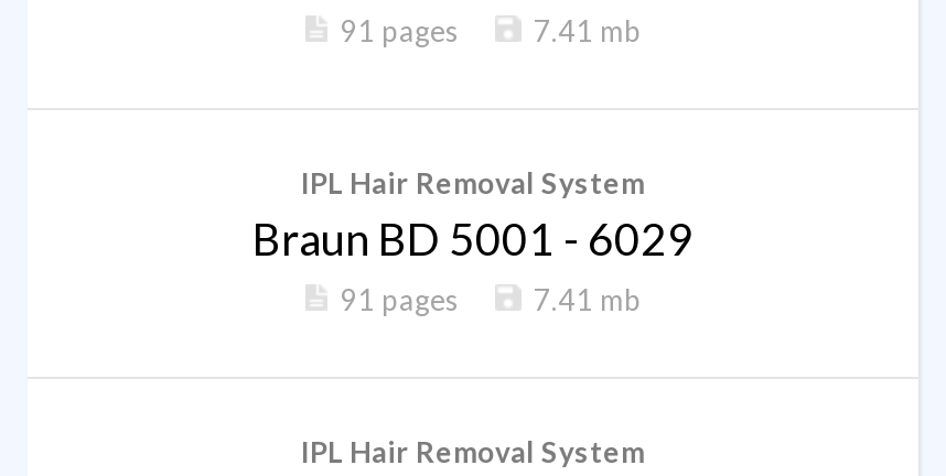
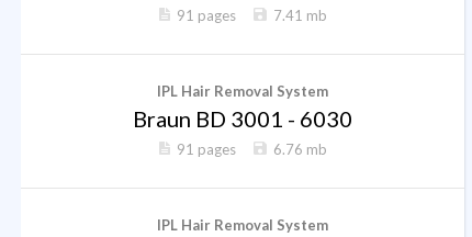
- Braun BD 5001 - 6029
+ Braun BD 3001 - 6030

- 7.41 mb
+ 6.76 mb
